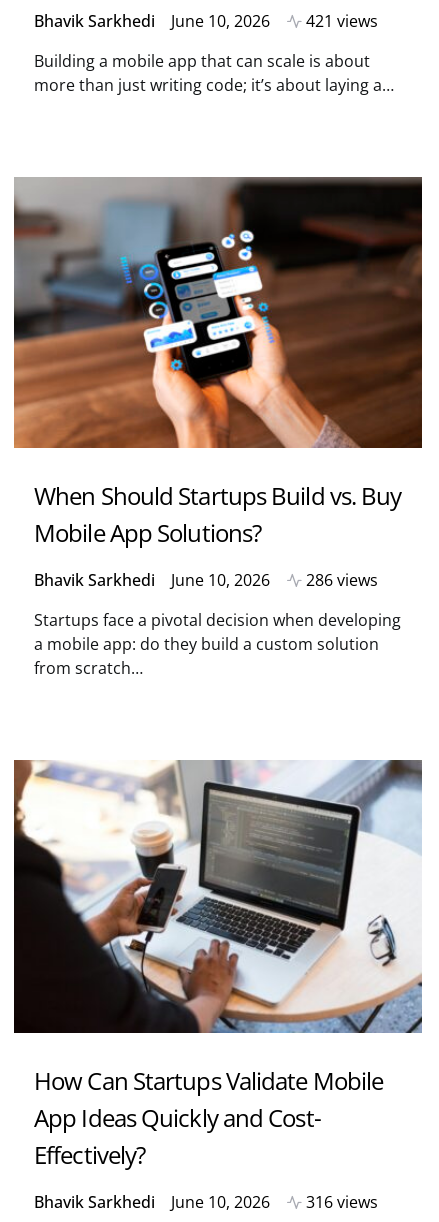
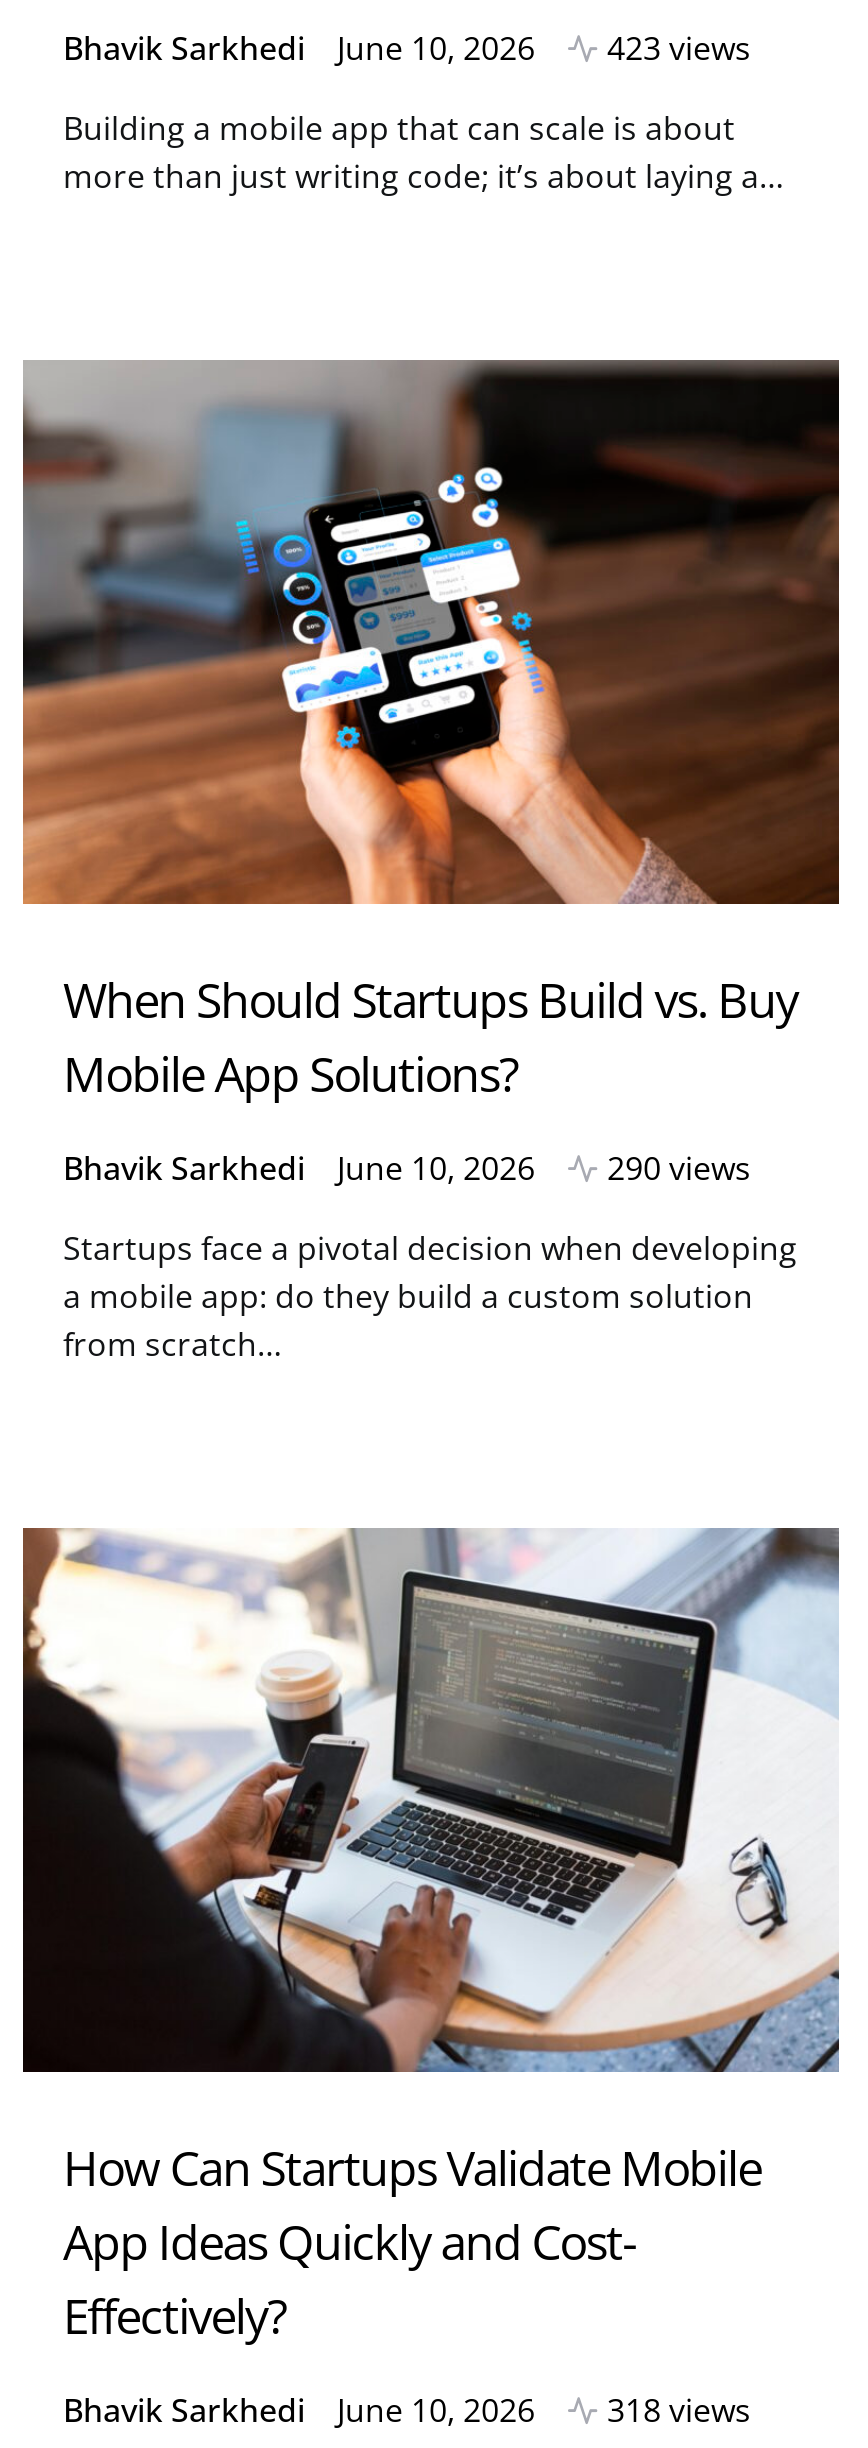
- Bhavik Sarkhedi June 10, 2026 421 views
+ Bhavik Sarkhedi June 10, 2026 423 views

- Bhavik Sarkhedi June 10, 2026 286 views
+ Bhavik Sarkhedi June 10, 2026 290 views

- Bhavik Sarkhedi June 10, 2026 316 views
+ Bhavik Sarkhedi June 10, 2026 318 views
